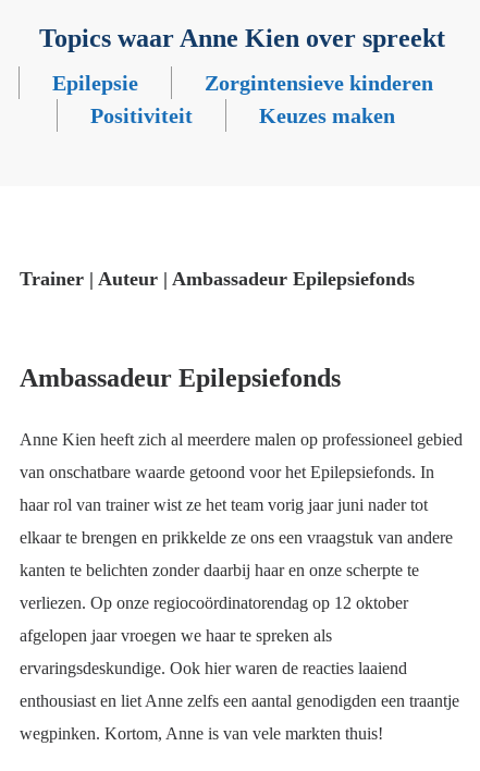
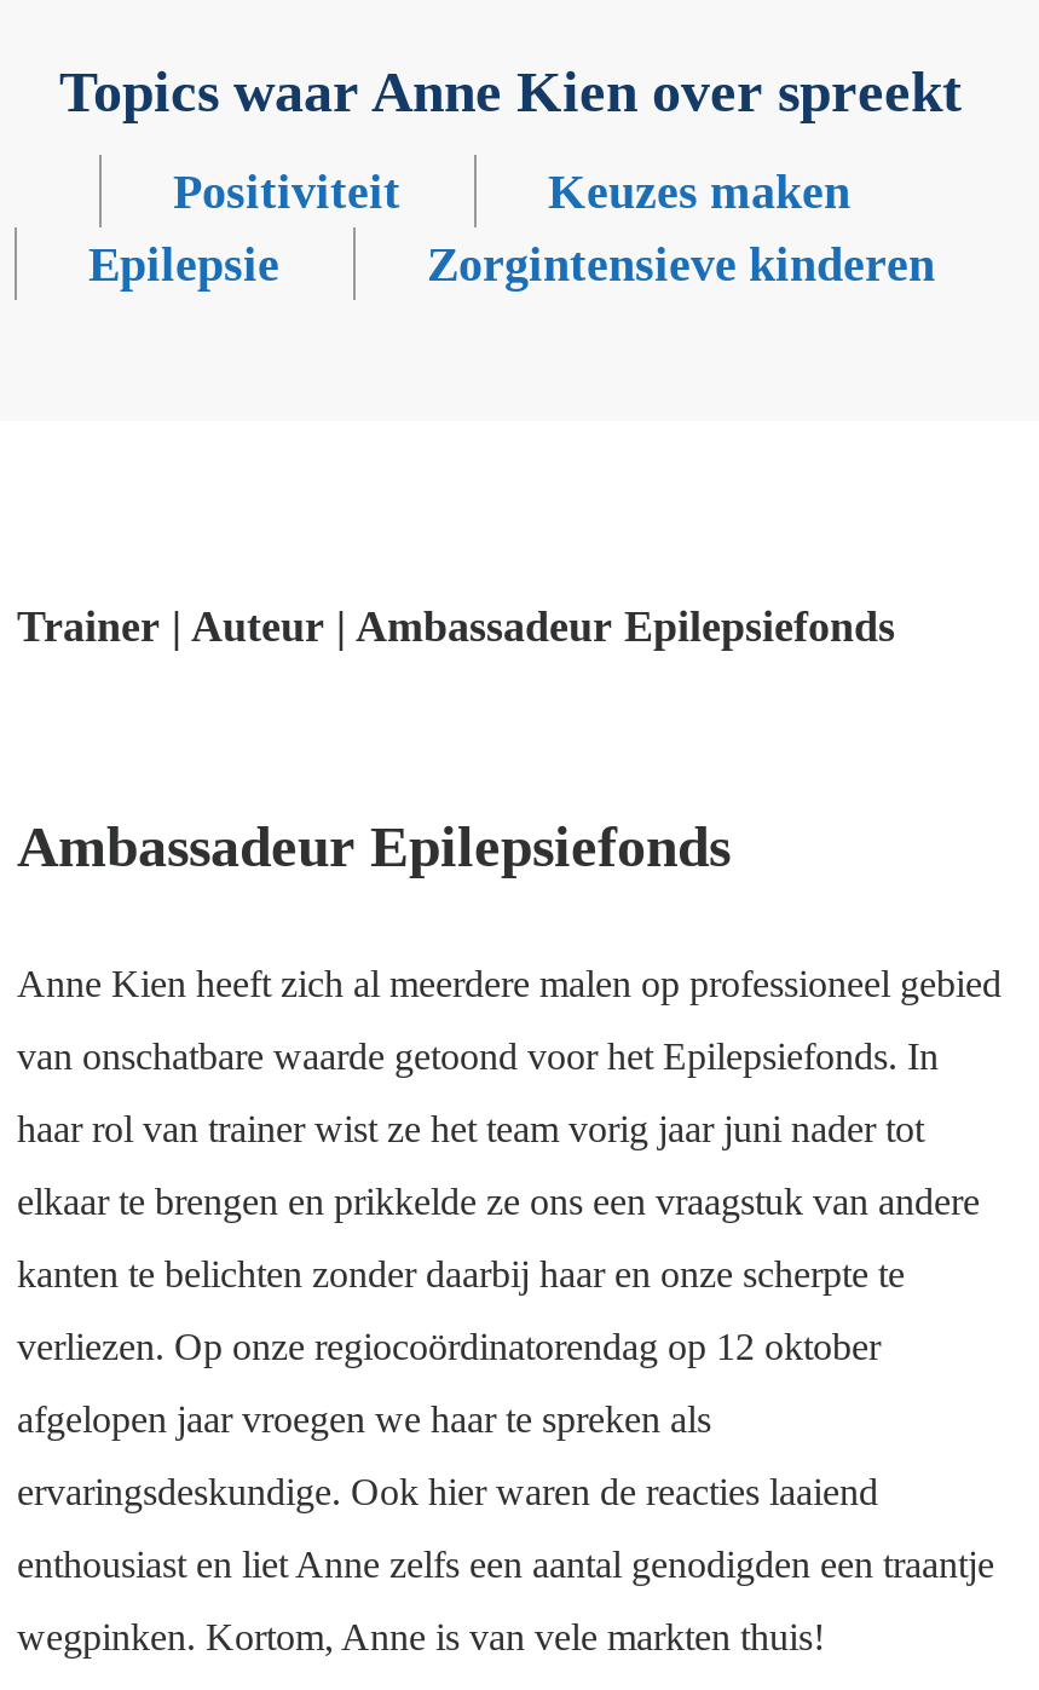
moved down: Epilepsie | Zorgintensieve kinderen

moved up: Positiviteit | Keuzes maken
